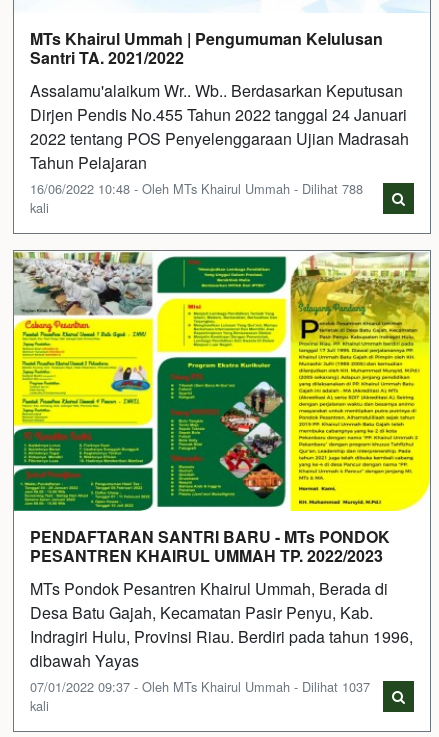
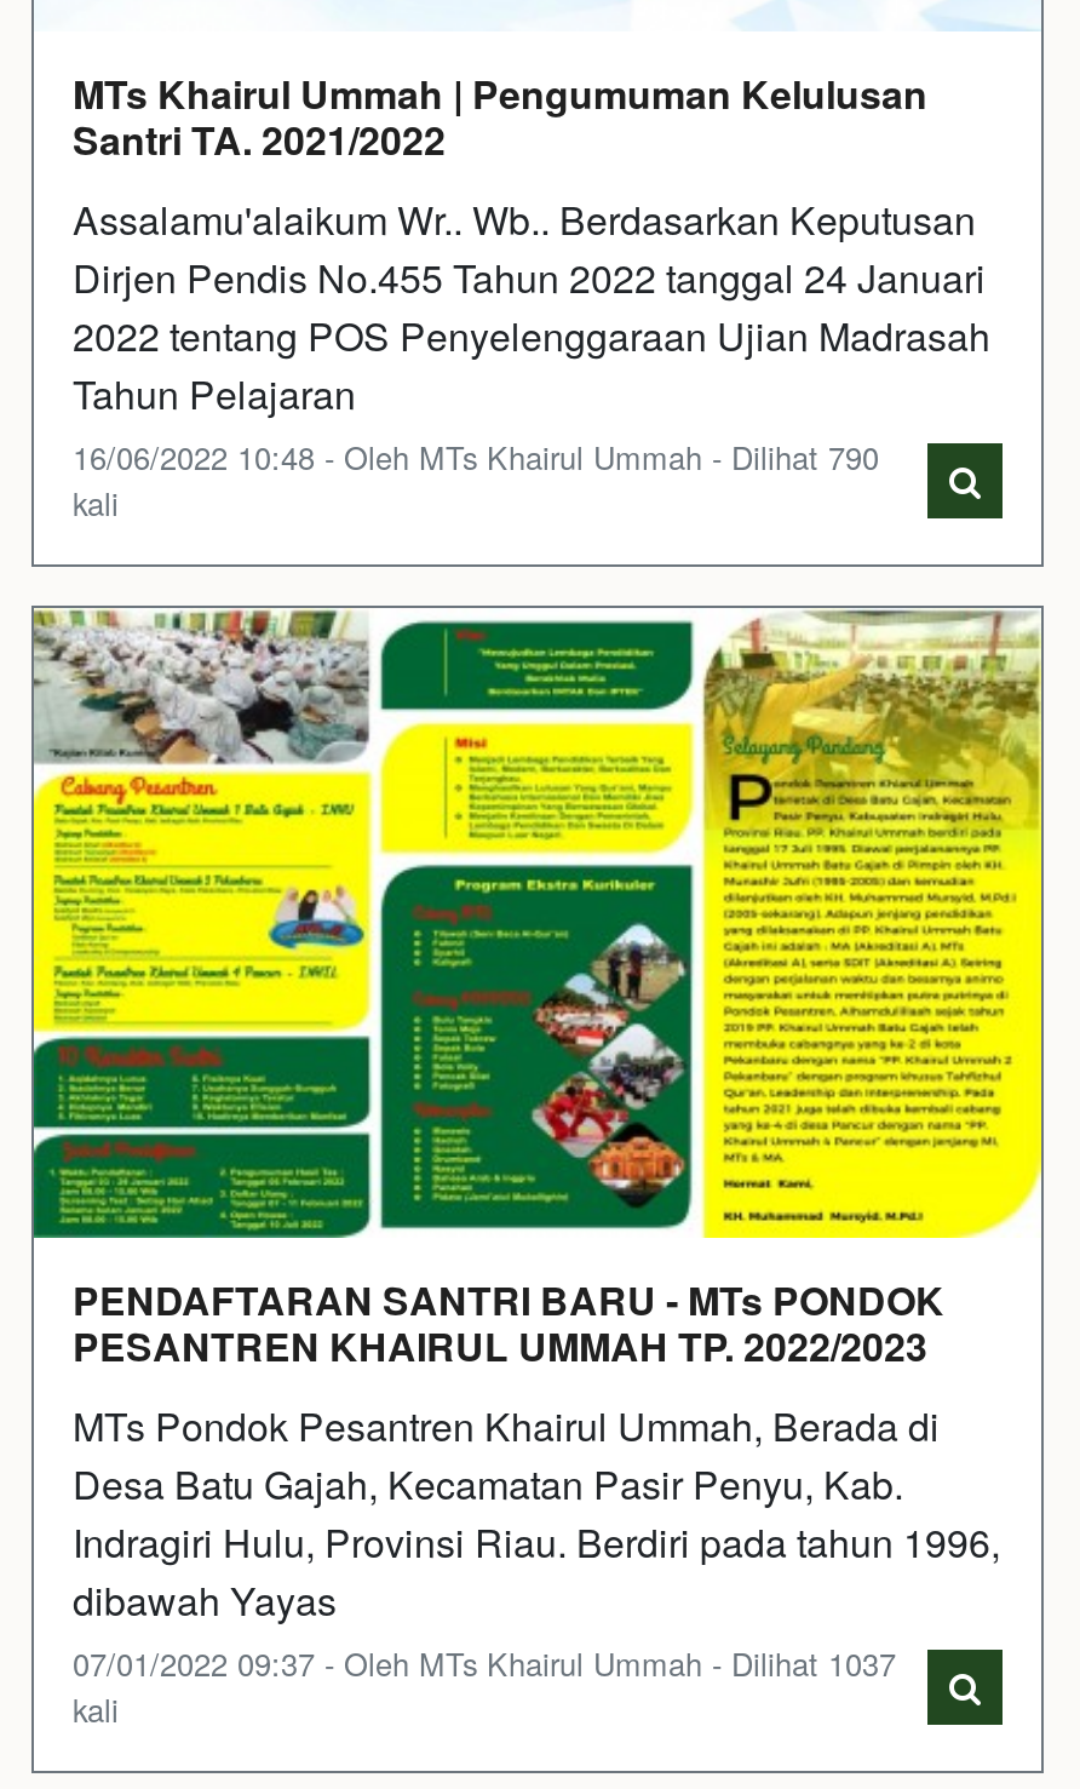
- 16/06/2022 10:48 - Oleh MTs Khairul Ummah - Dilihat 788
+ 16/06/2022 10:48 - Oleh MTs Khairul Ummah - Dilihat 790
